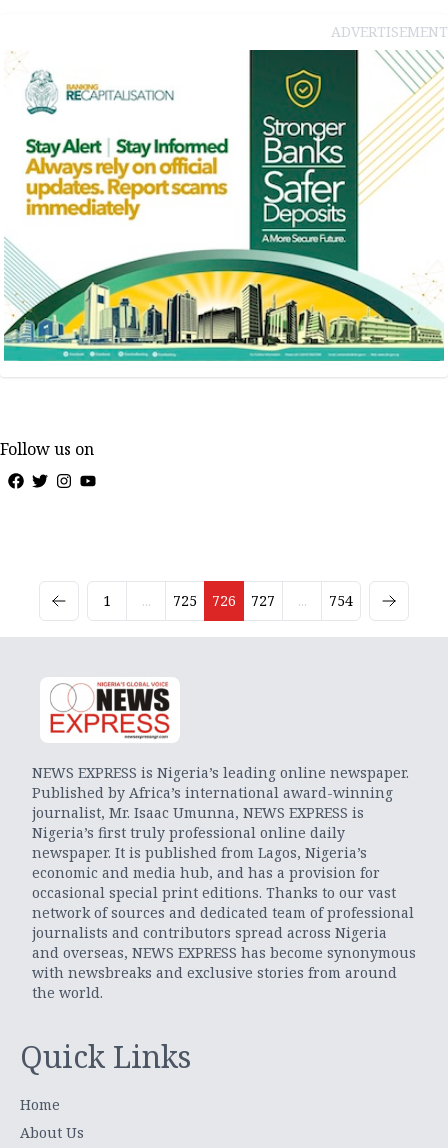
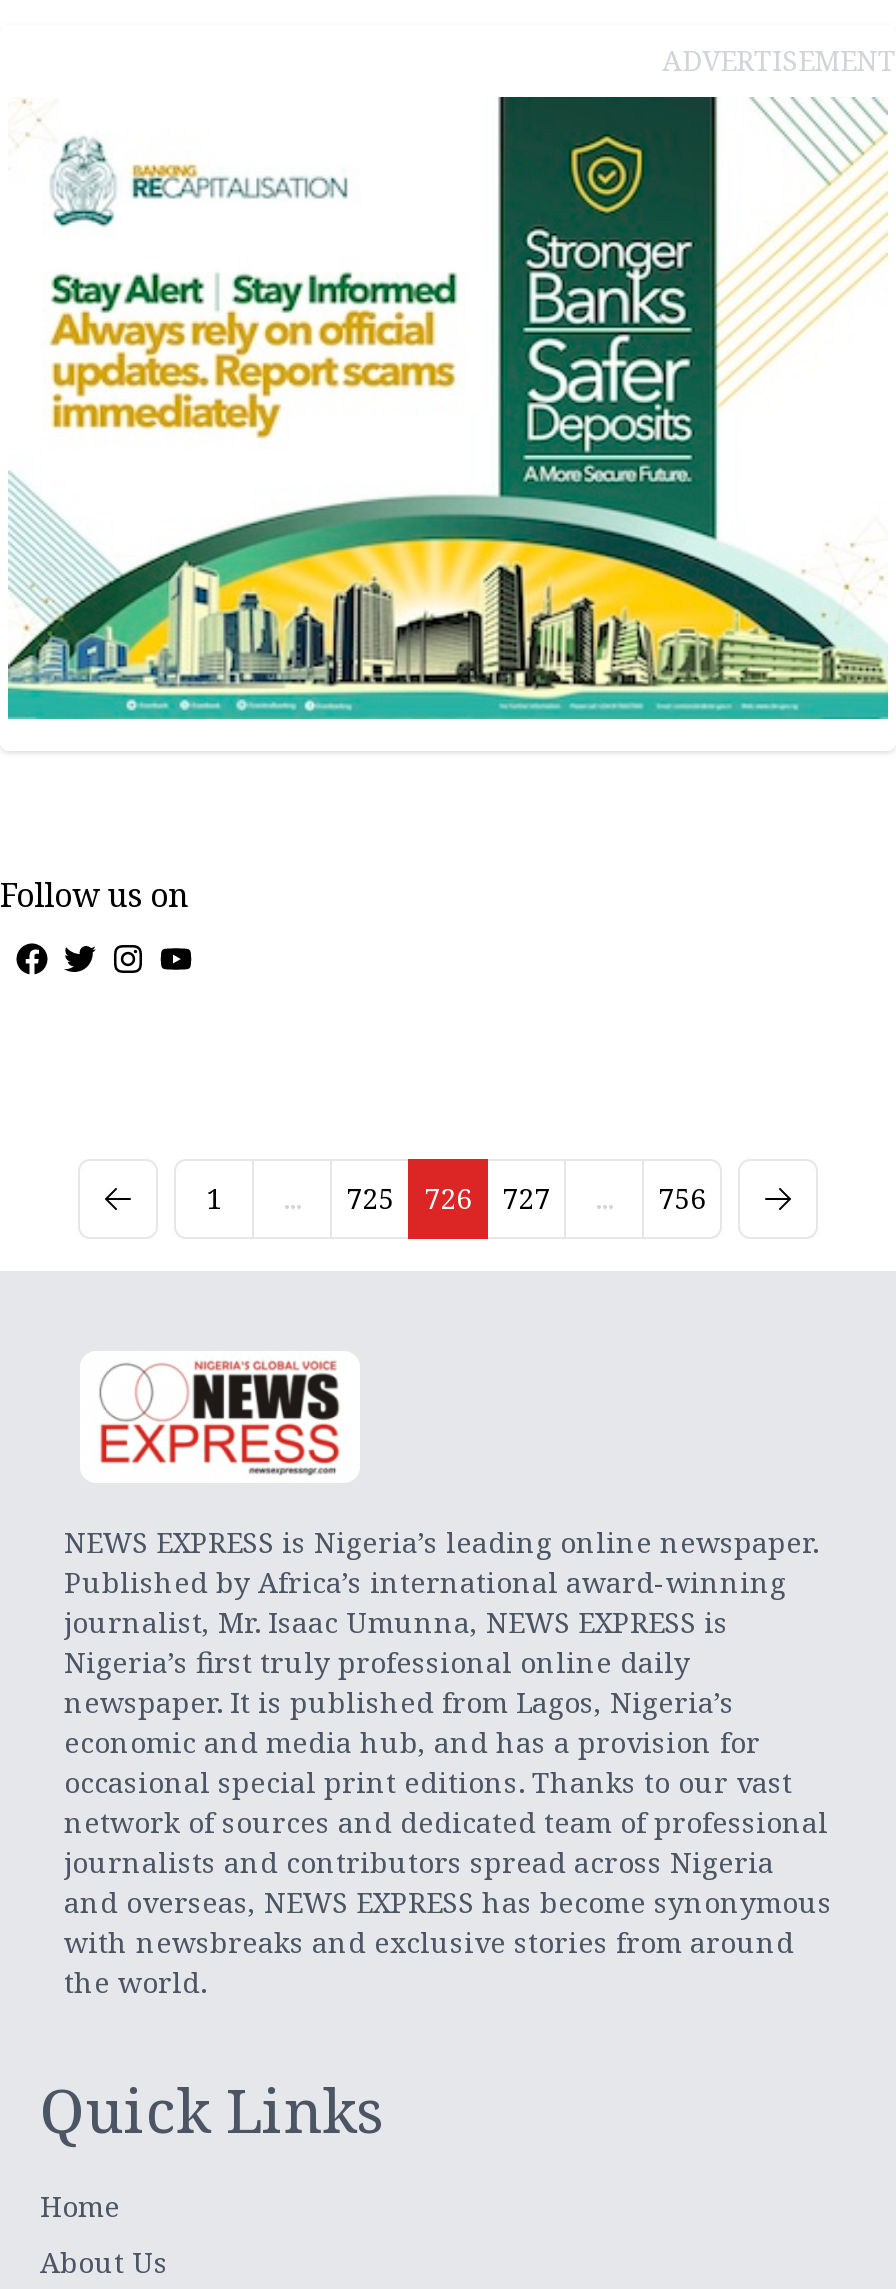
- 754
+ 756
